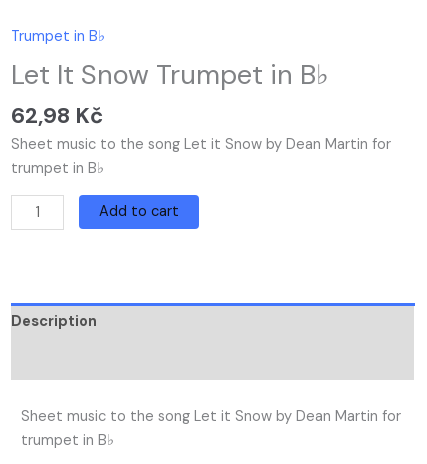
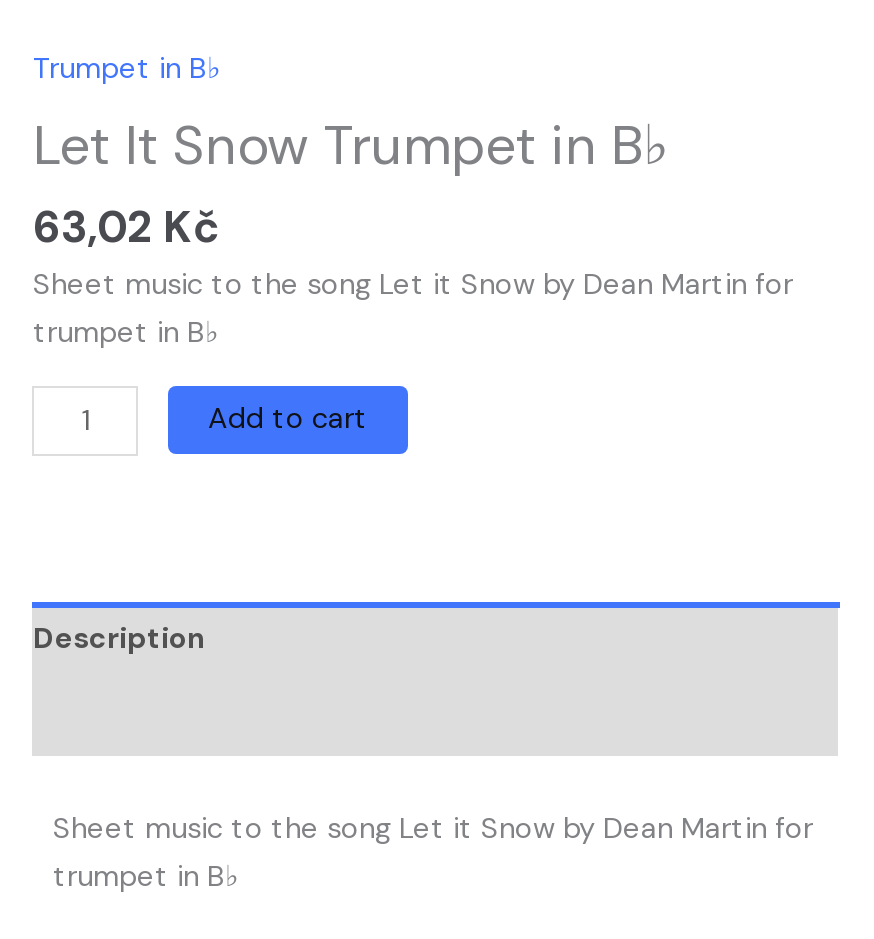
- 62,98 Kč
+ 63,02 Kč
